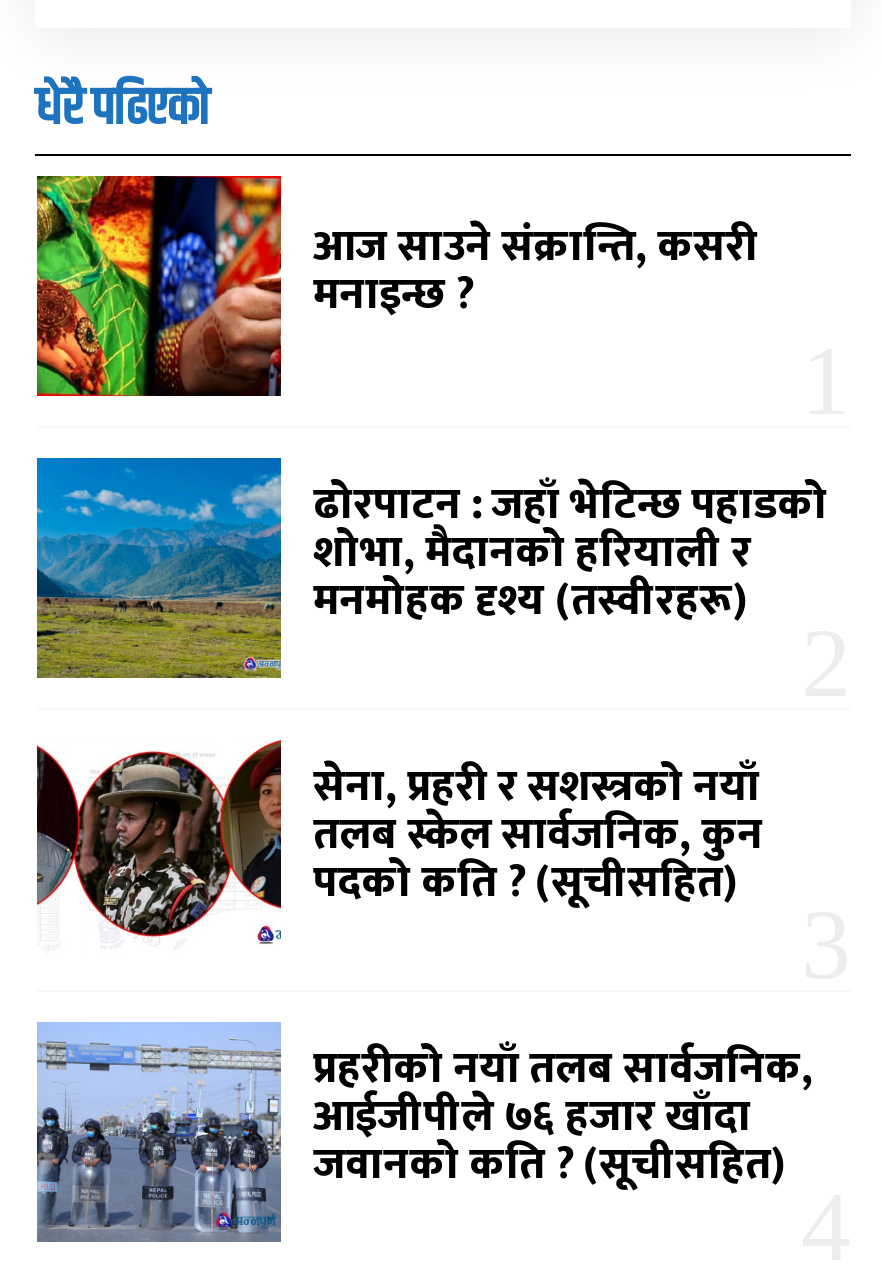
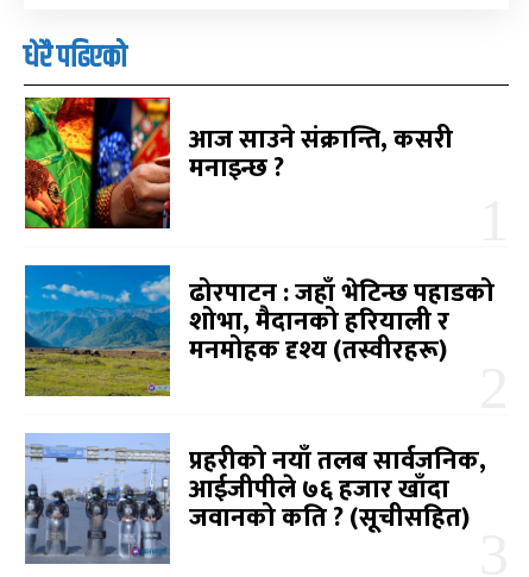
- [image]
- सेना, प्रहरी र सशस्त्रको नयाँ
- तलब स्केल सार्वजनिक, कुन
- पदको कति ? (सूचीसहित)
